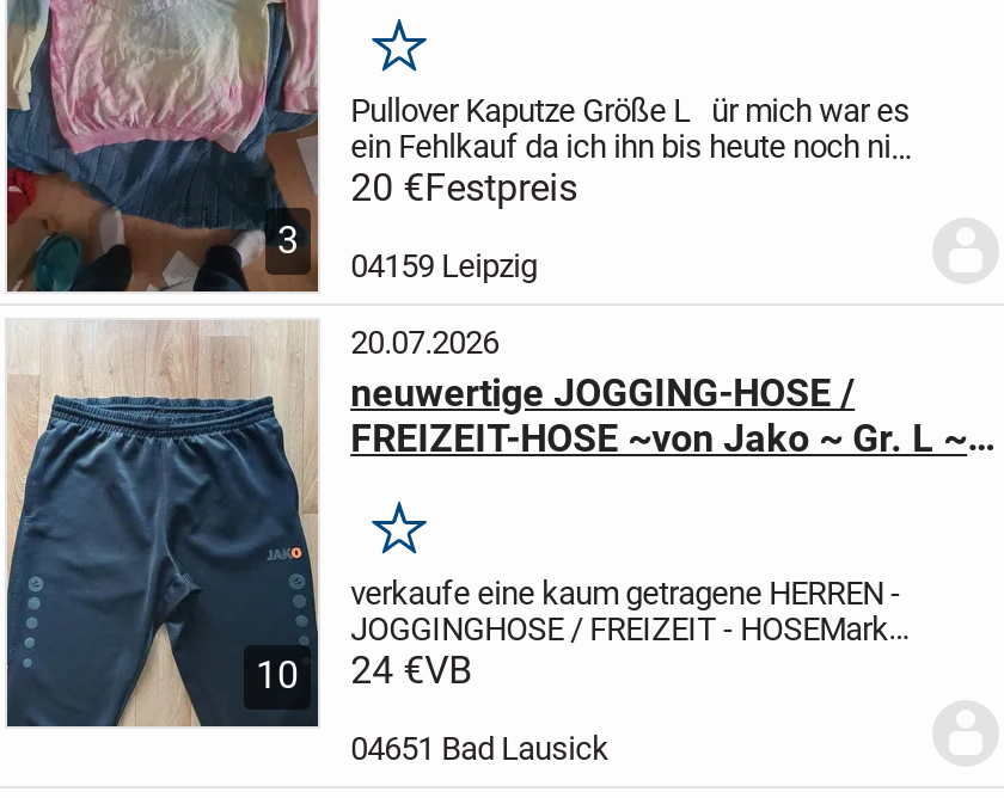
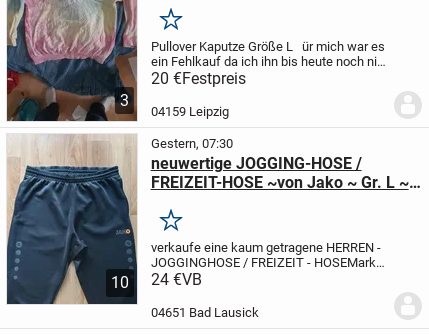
- 20.07.2026
+ Gestern, 07:30
